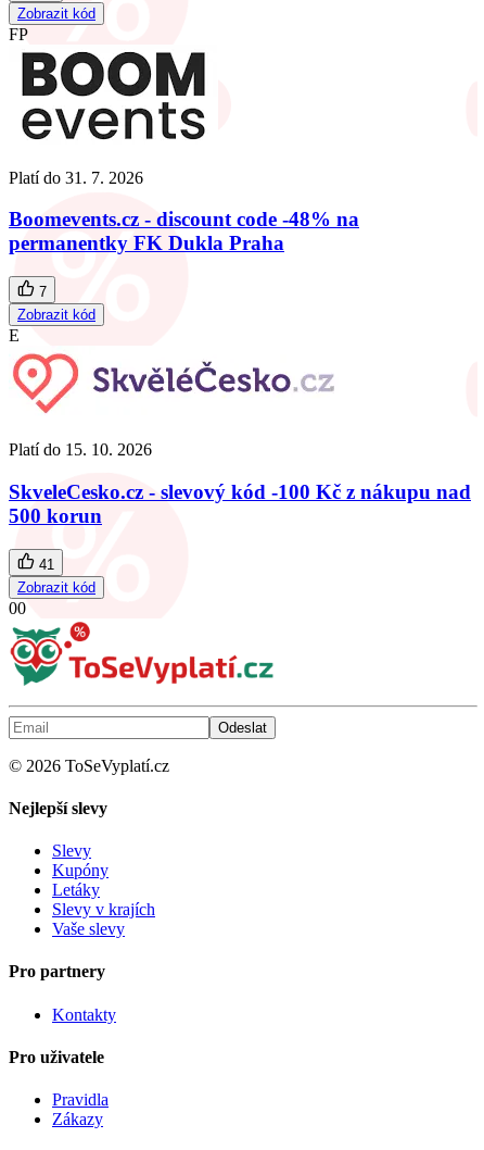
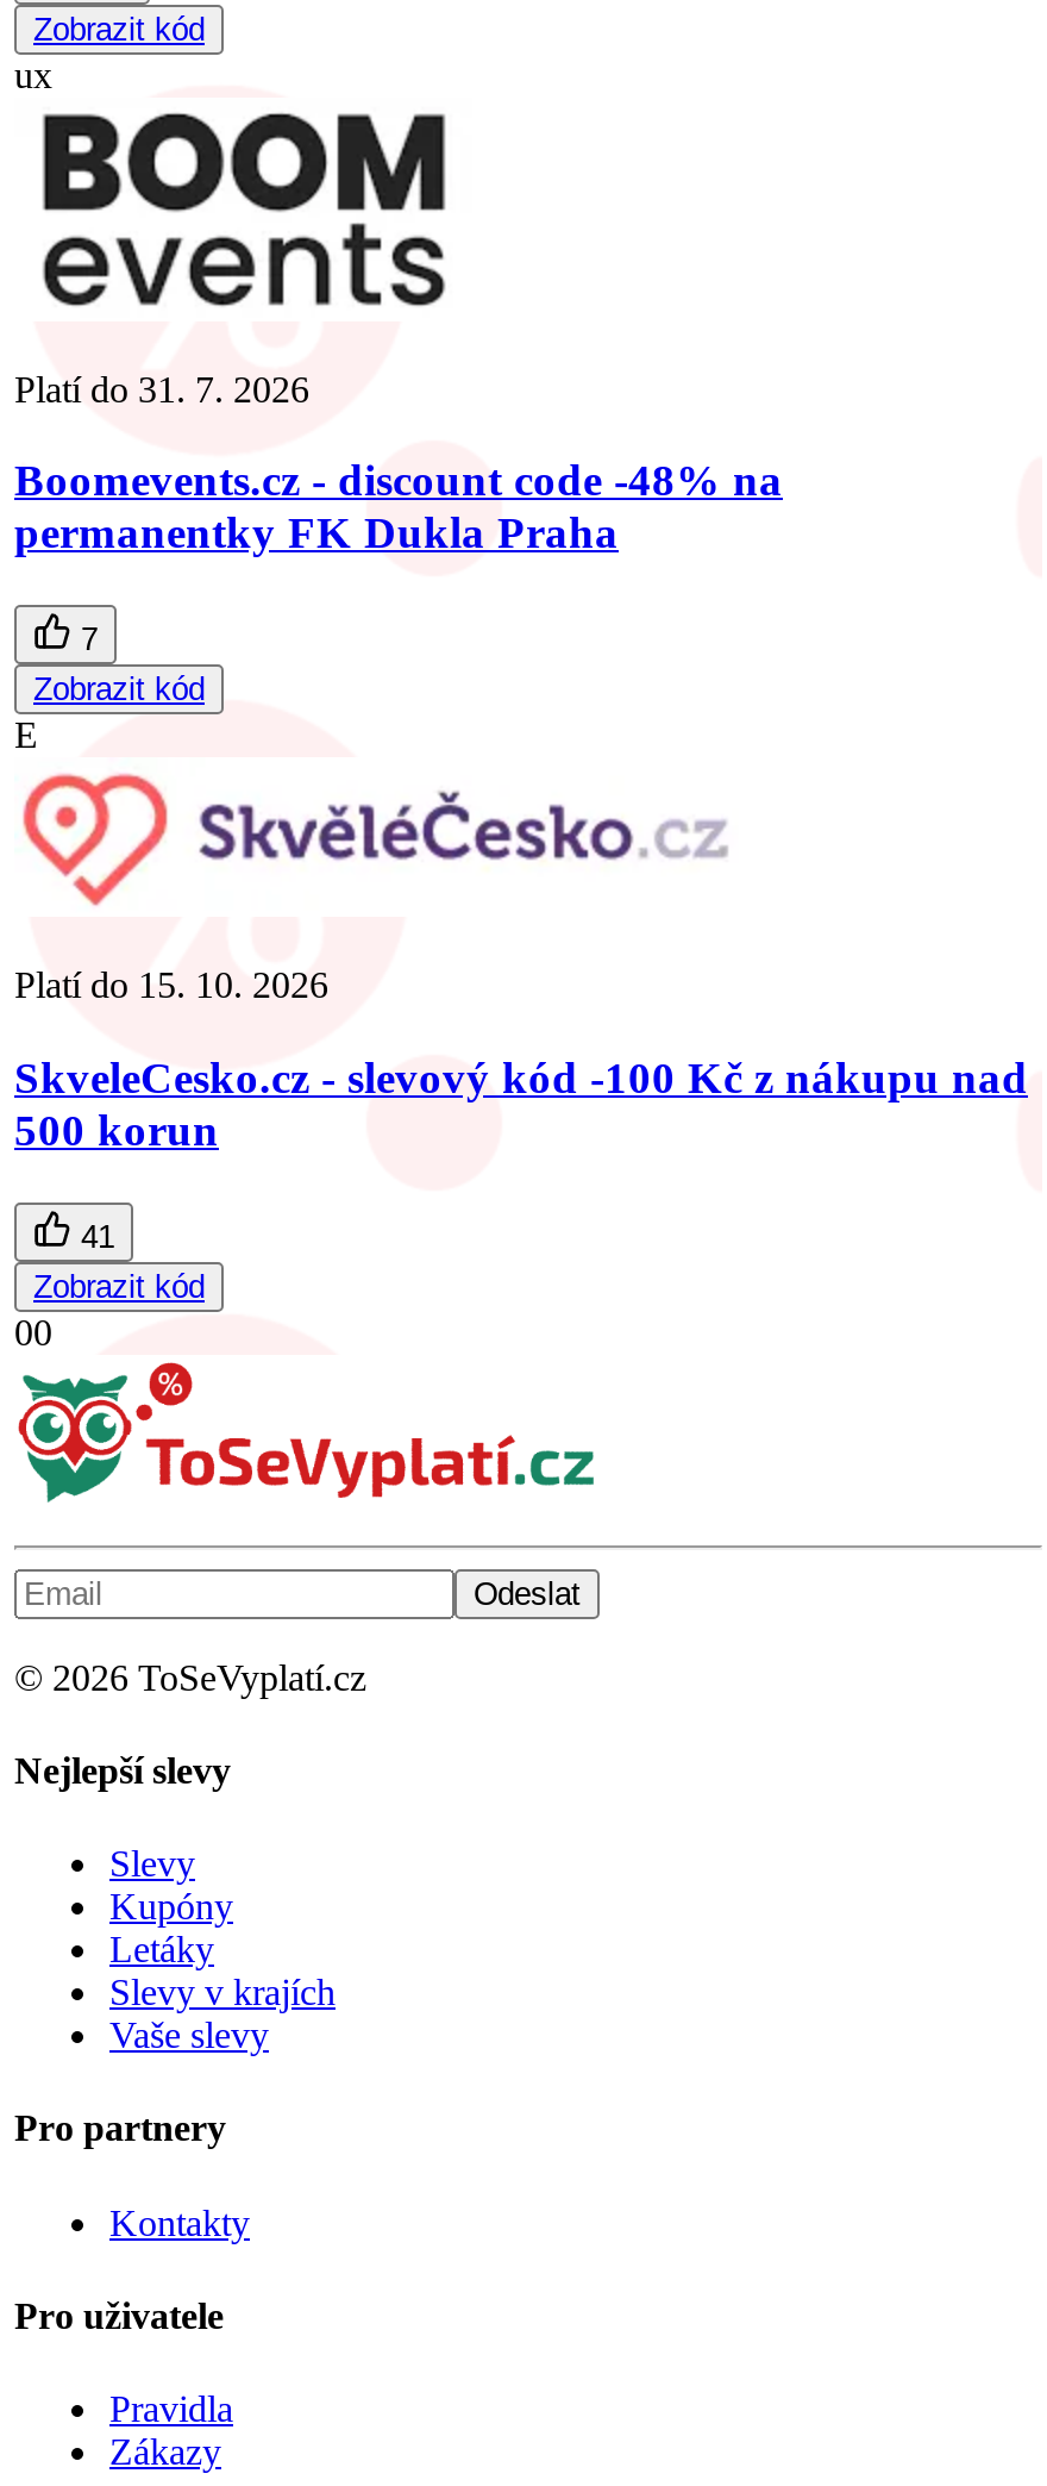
- FP
+ ux
